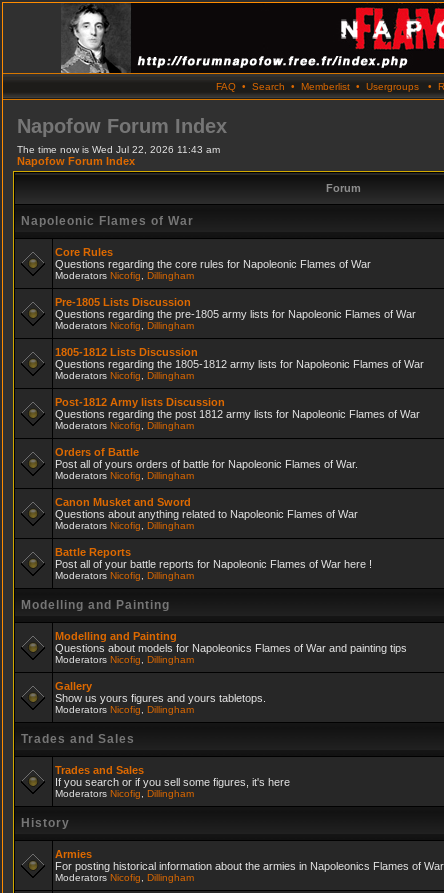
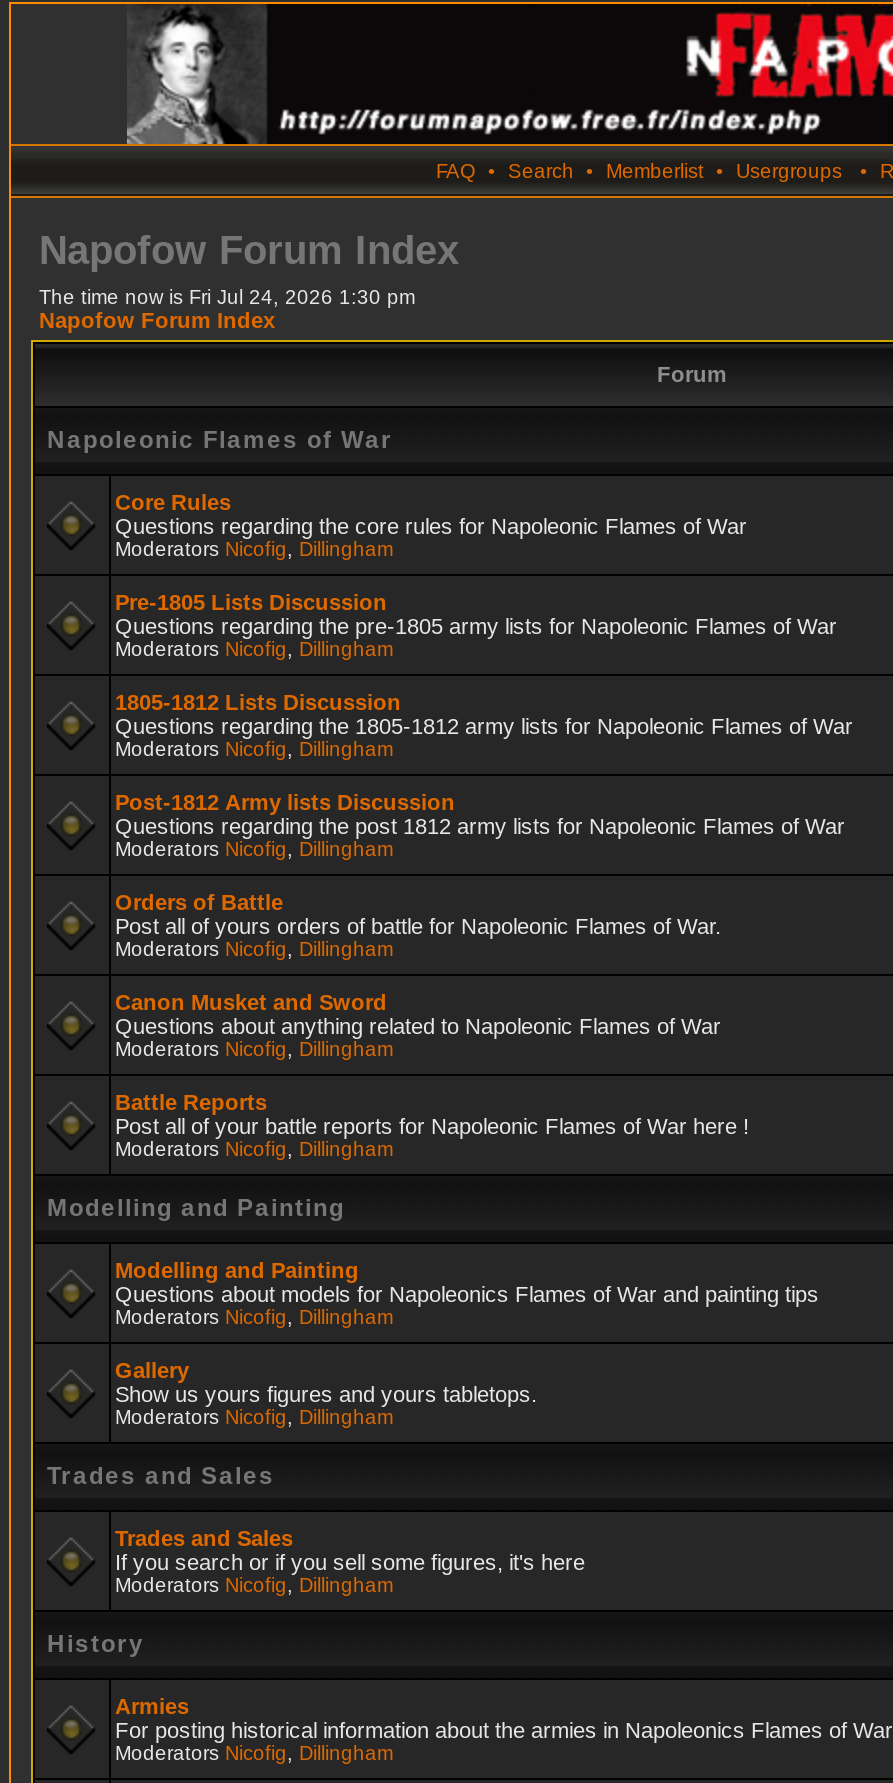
- The time now is Wed Jul 22, 2026 11:43 am
+ The time now is Fri Jul 24, 2026 1:30 pm
